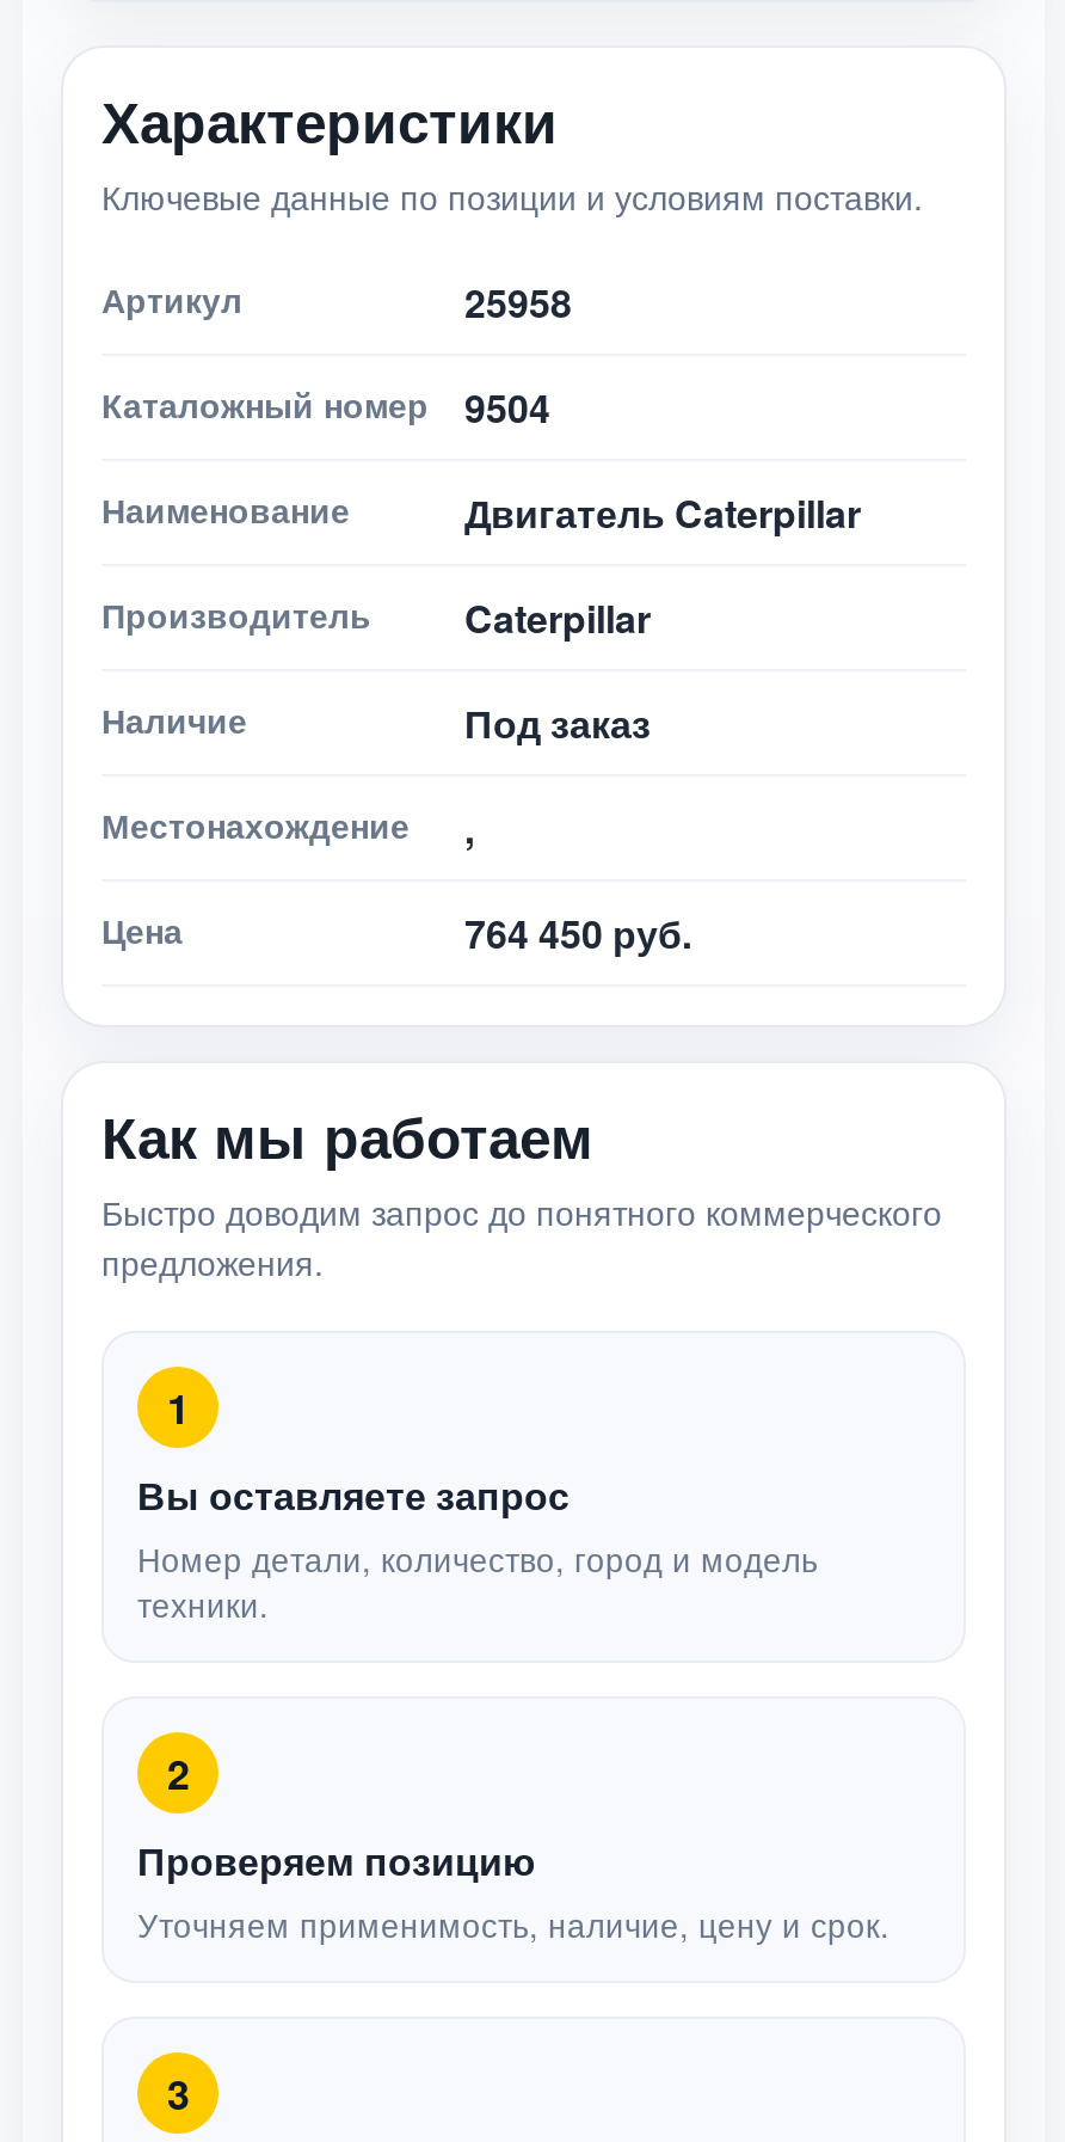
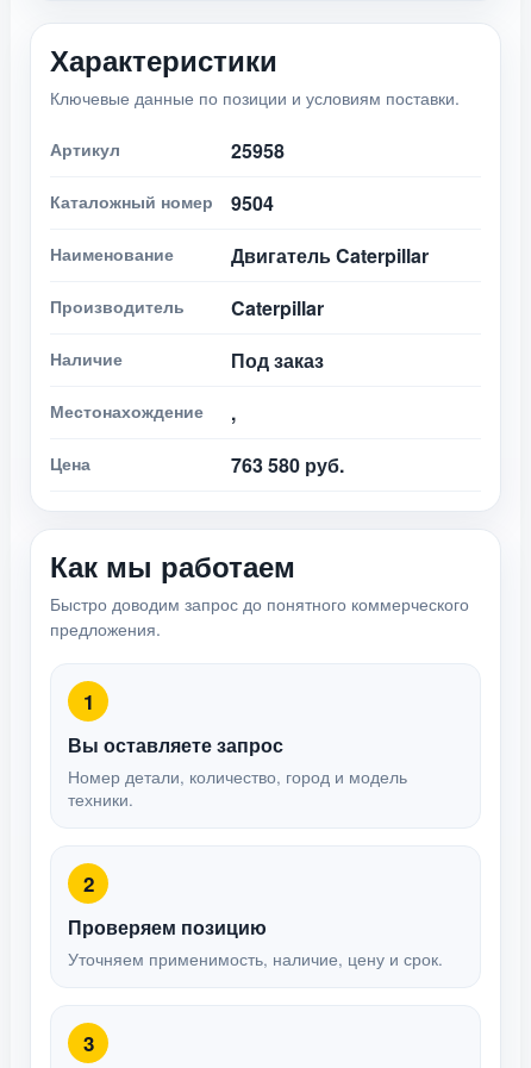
- 764 450 руб.
+ 763 580 руб.
